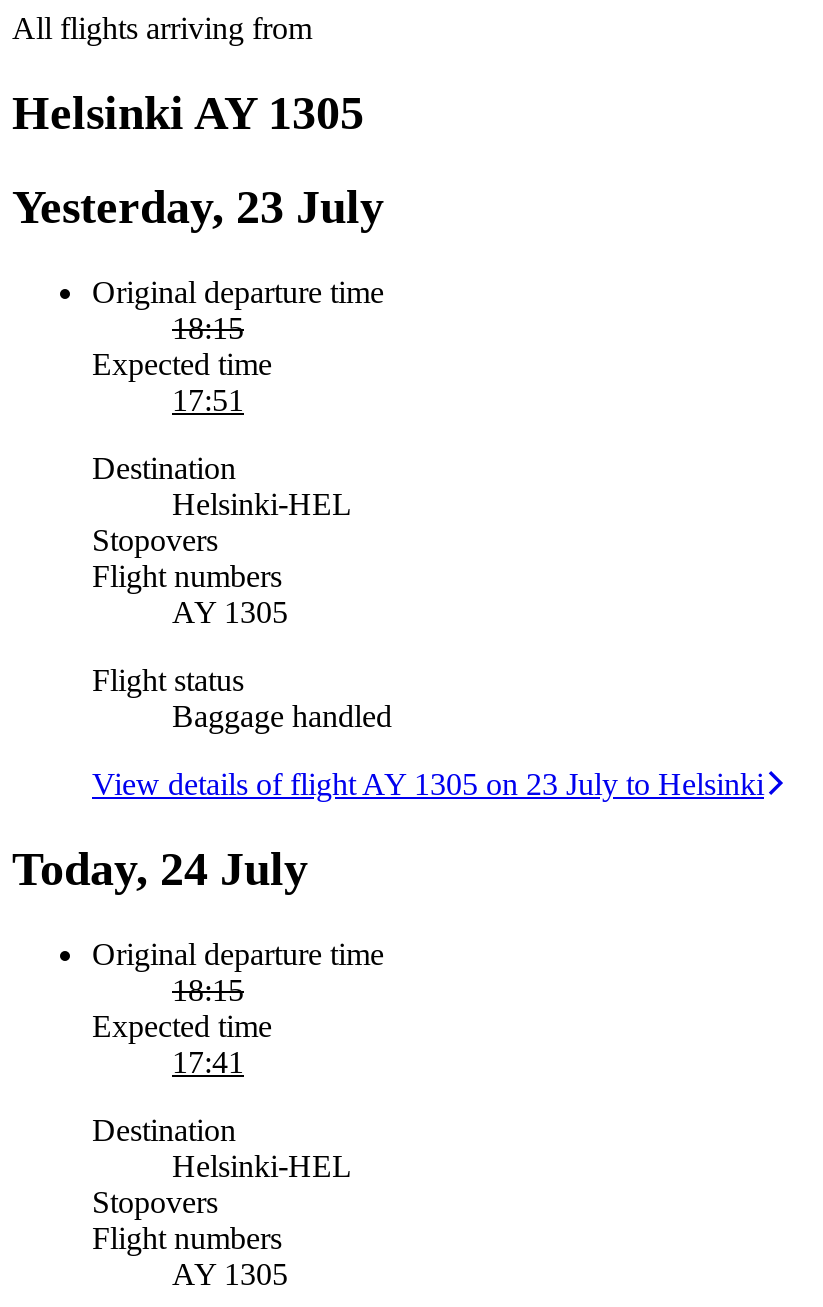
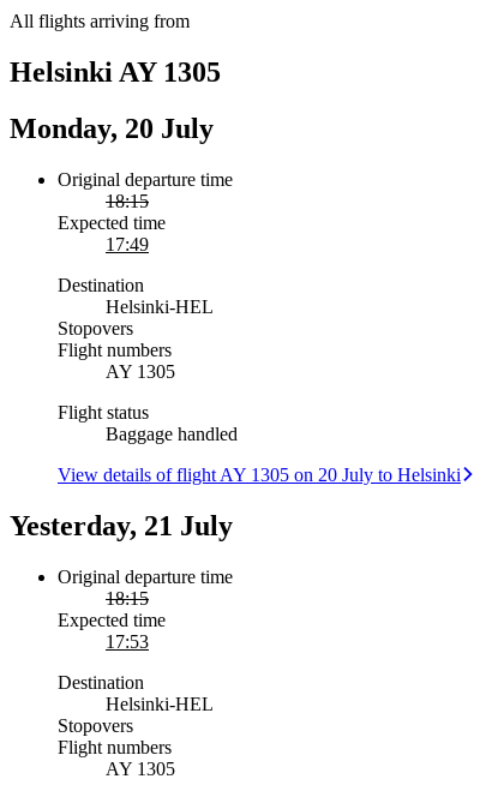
- Yesterday, 23 July
+ Monday, 20 July

- 17:51
+ 17:49

- View details of flight AY 1305 on 23 July to Helsinki
+ View details of flight AY 1305 on 20 July to Helsinki

- Today, 24 July
+ Yesterday, 21 July

- 17:41
+ 17:53
